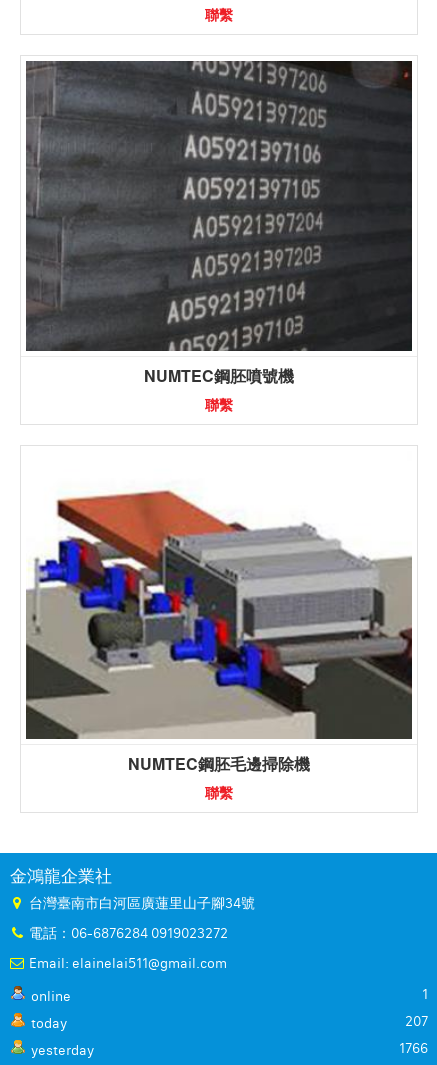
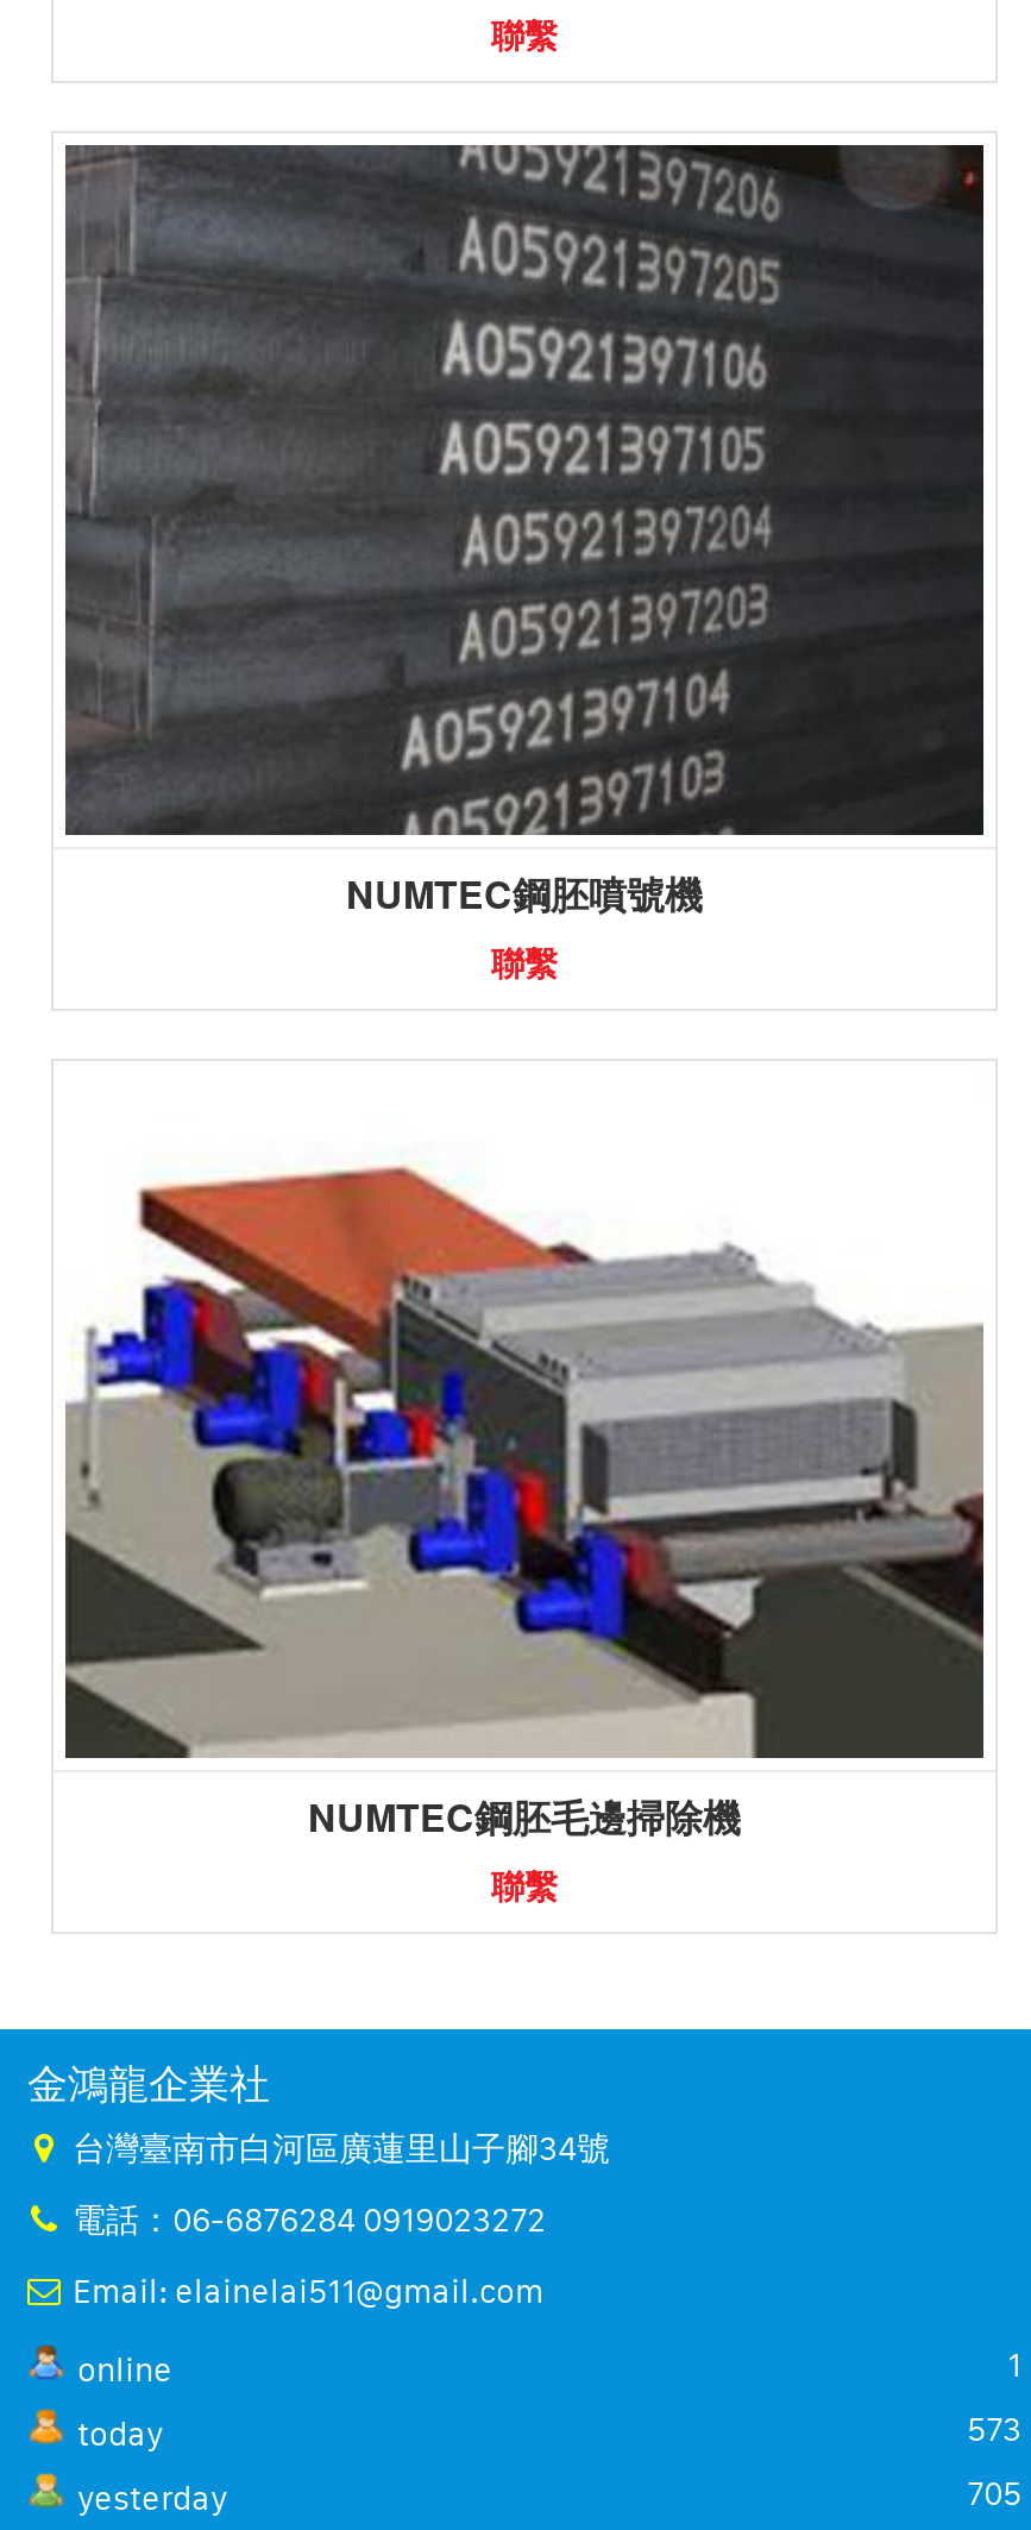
- 207
+ 573

- 1766
+ 705
